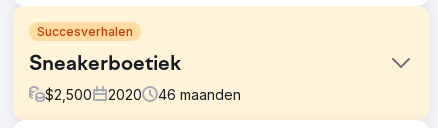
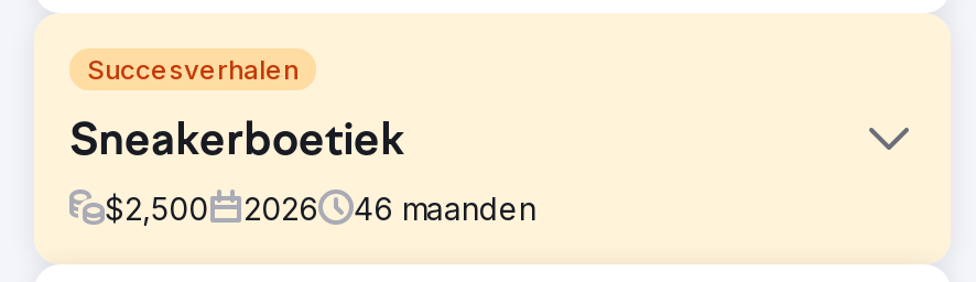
- $2,500 2020 46 maanden
+ $2,500 2026 46 maanden
